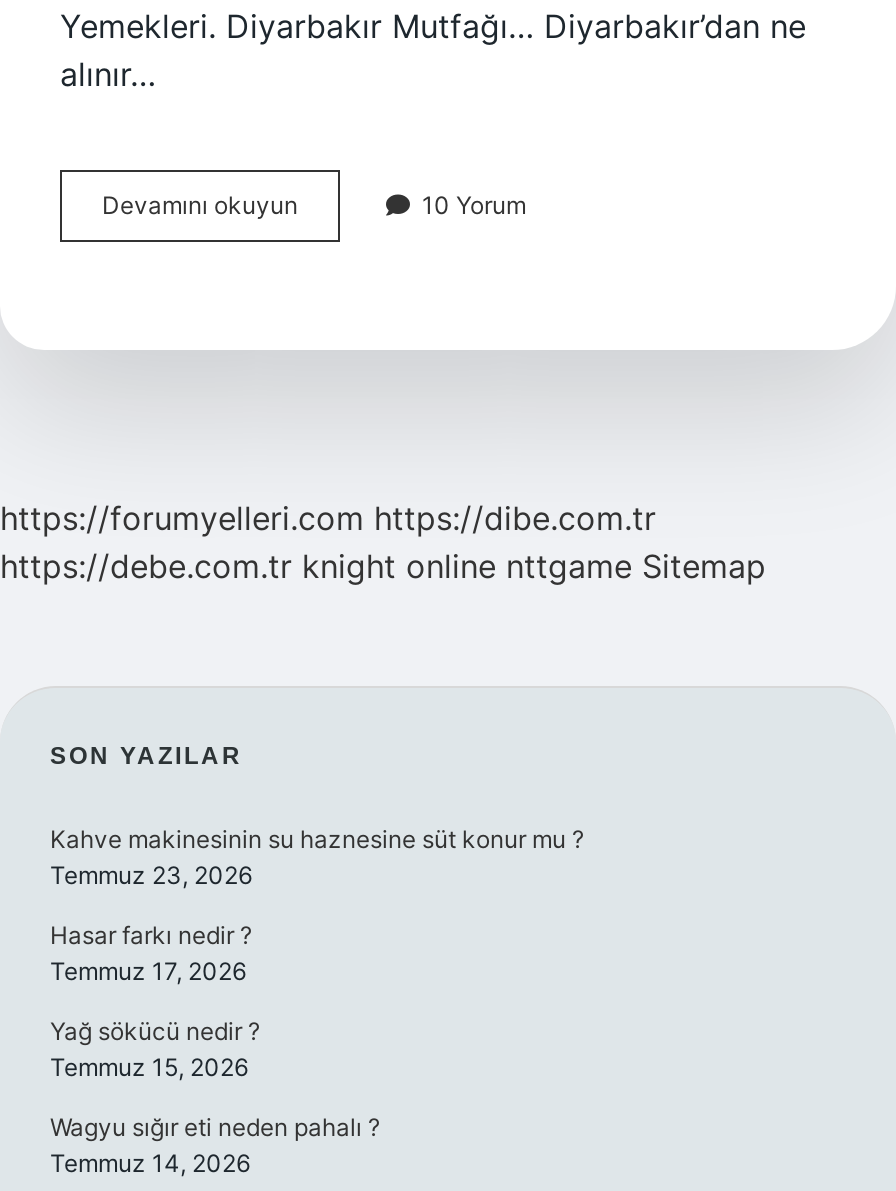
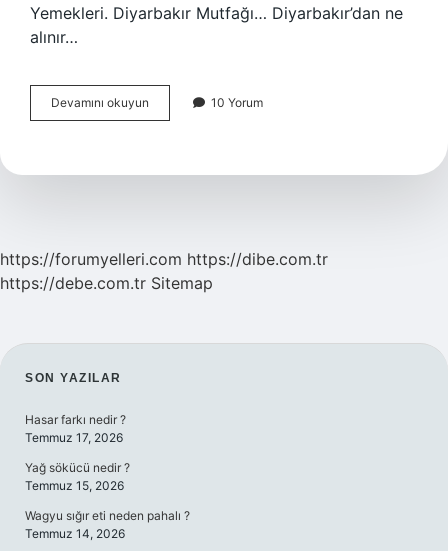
- https://debe.com.tr knight online nttgame Sitemap
+ https://debe.com.tr Sitemap

- Kahve makinesinin su haznesine süt konur mu ?
- Temmuz 23, 2026
